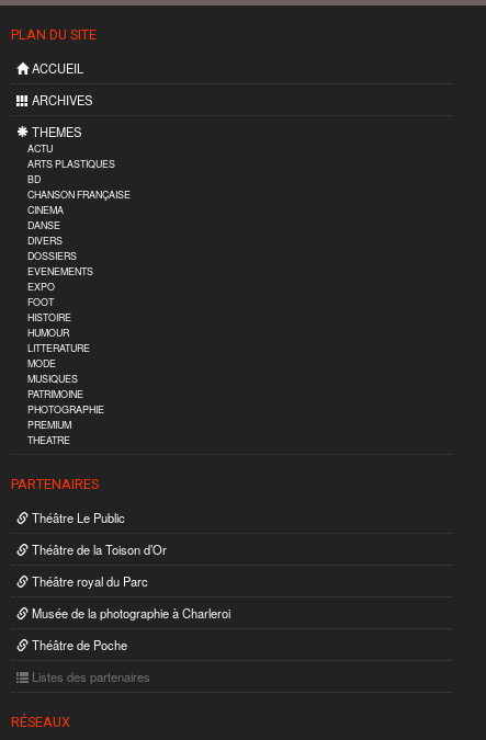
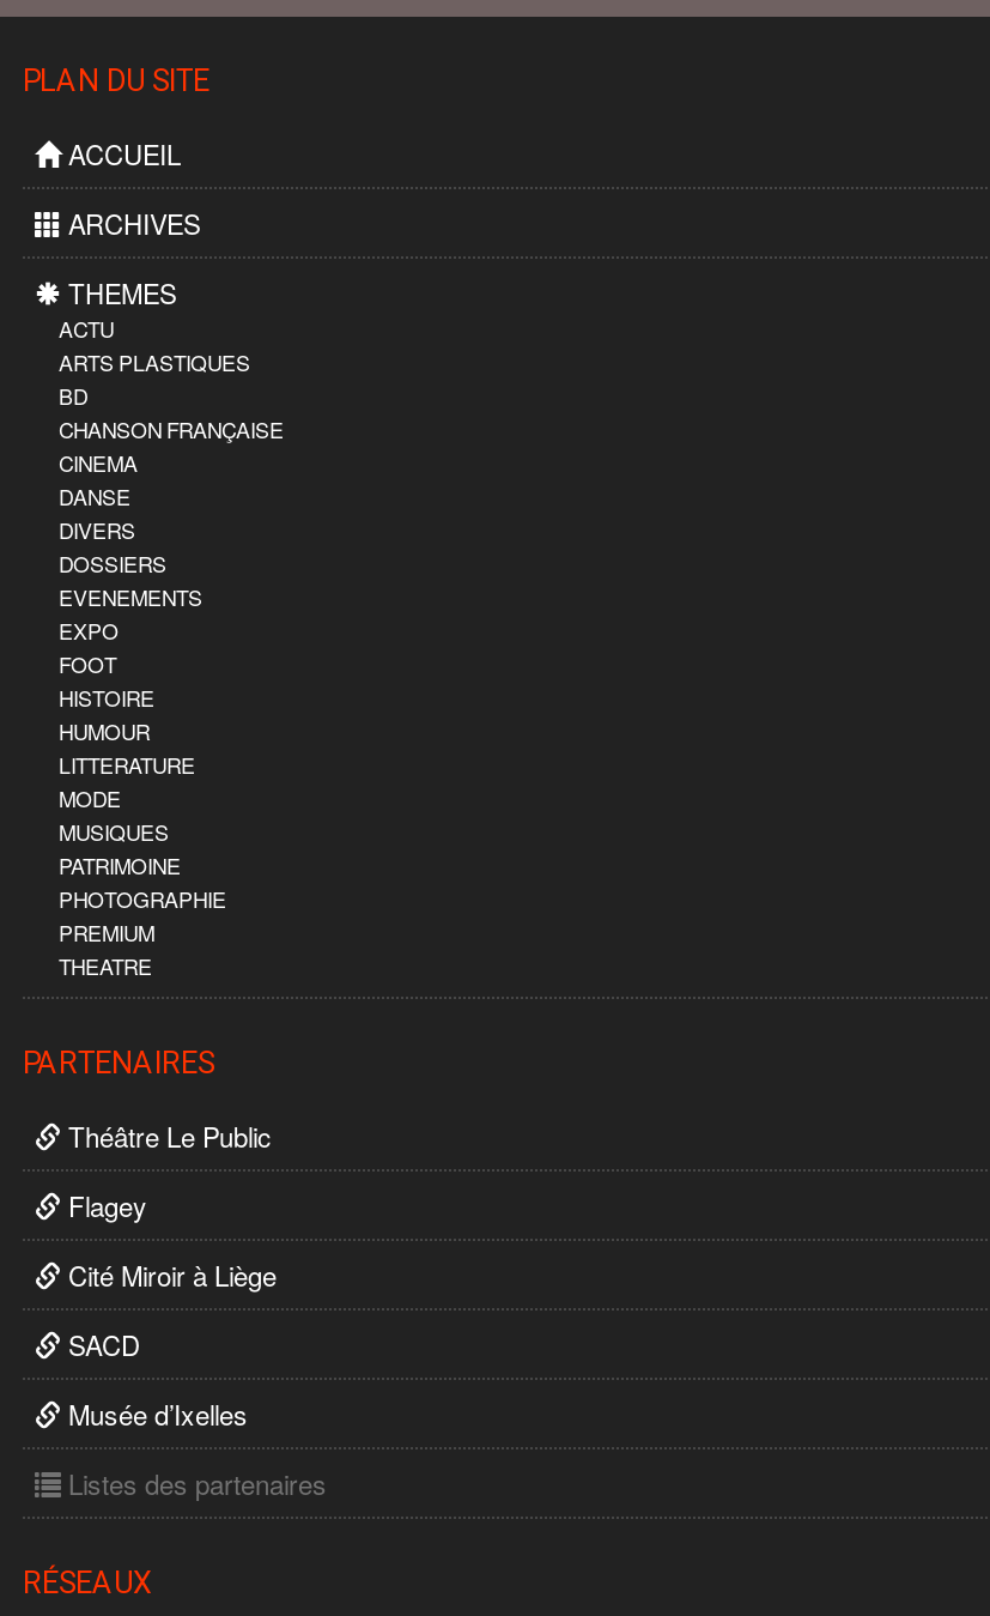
- Théâtre de la Toison d’Or
+ Flagey

- Théâtre royal du Parc
+ Cité Miroir à Liège

- Musée de la photographie à Charleroi
+ SACD

- Théâtre de Poche
+ Musée d’Ixelles
